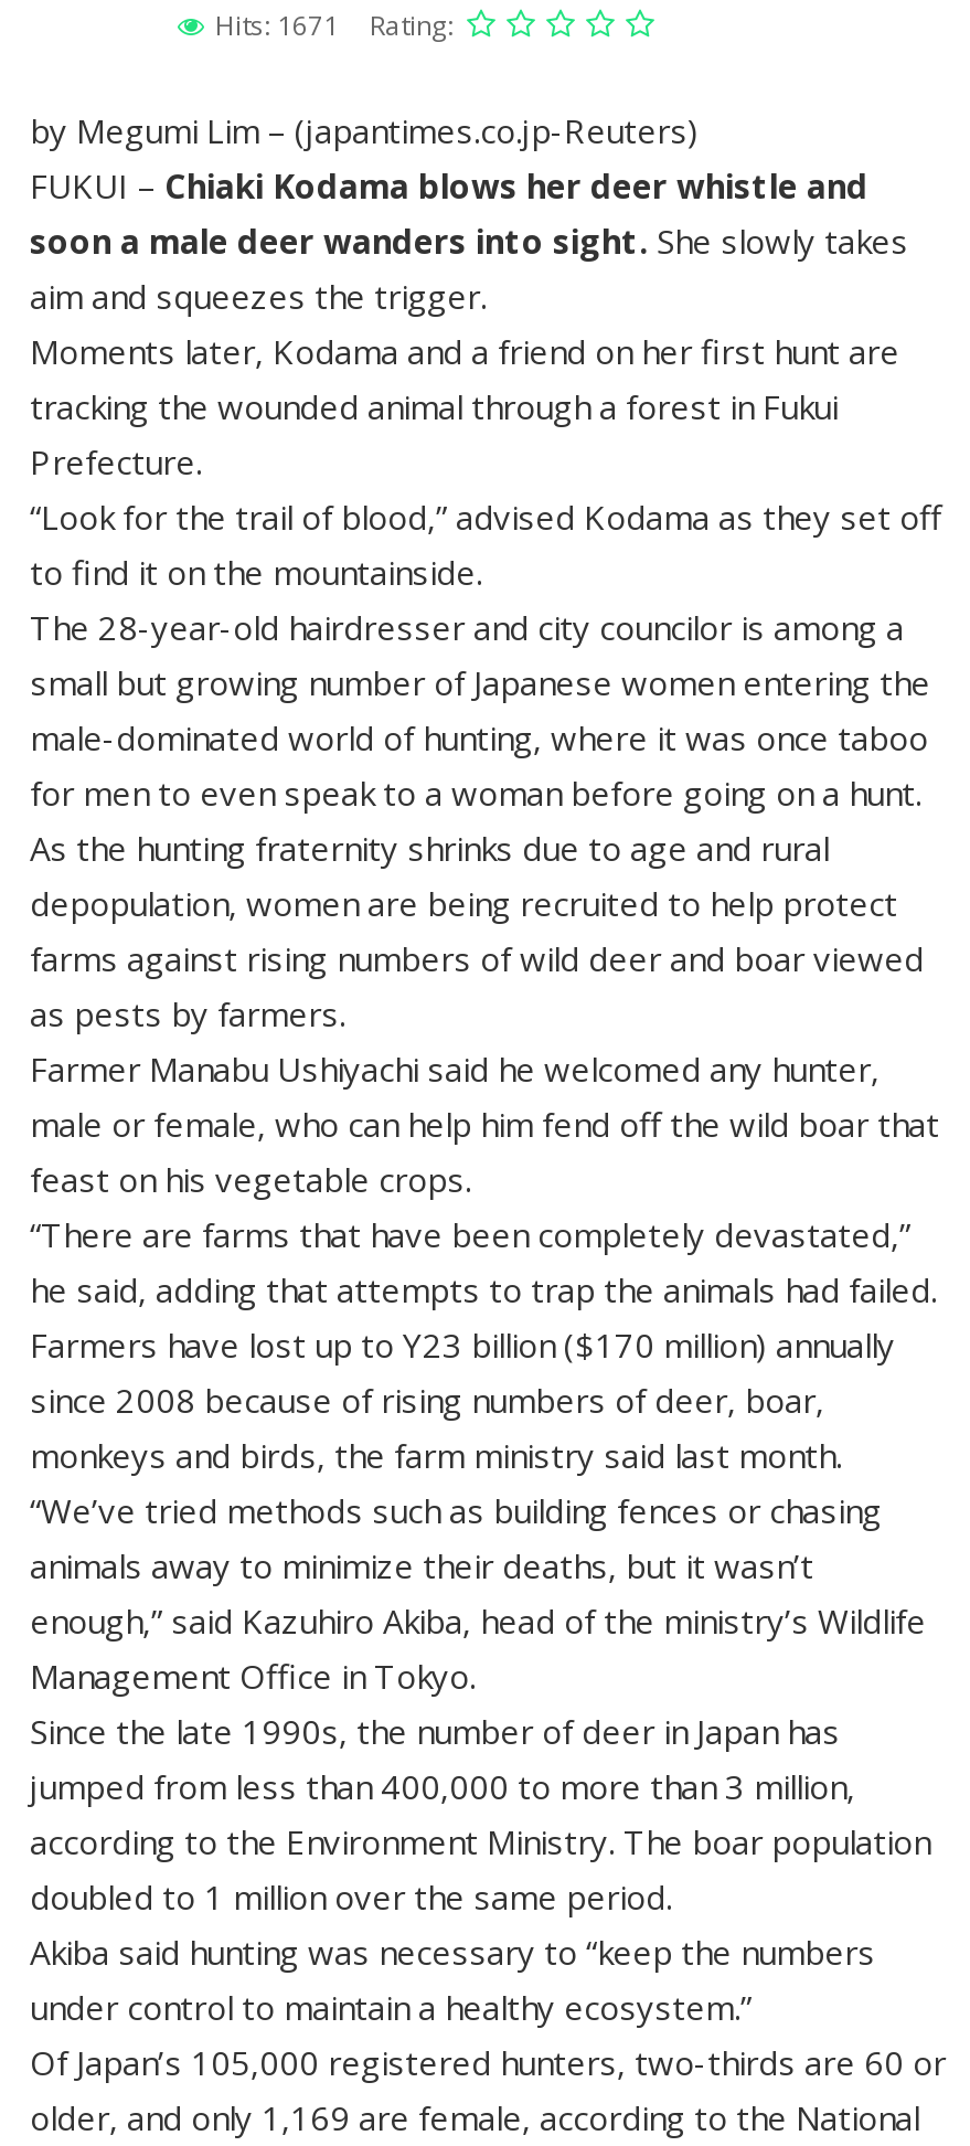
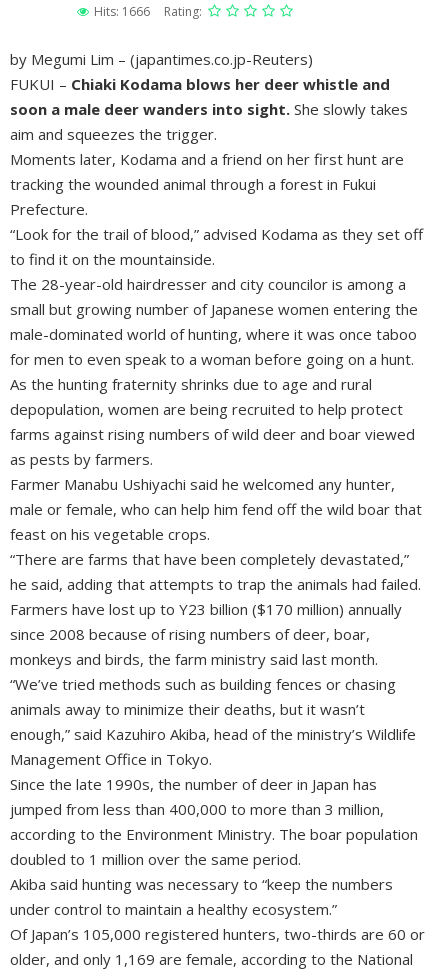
- Hits: 1671 Rating:
+ Hits: 1666 Rating:
